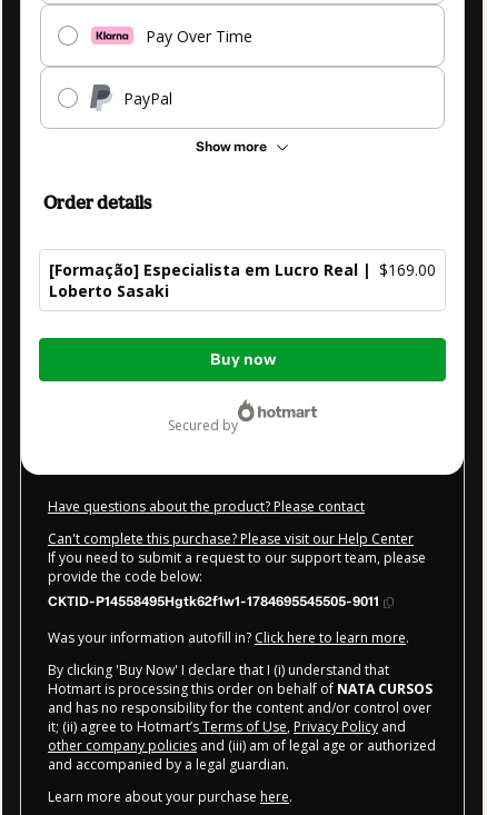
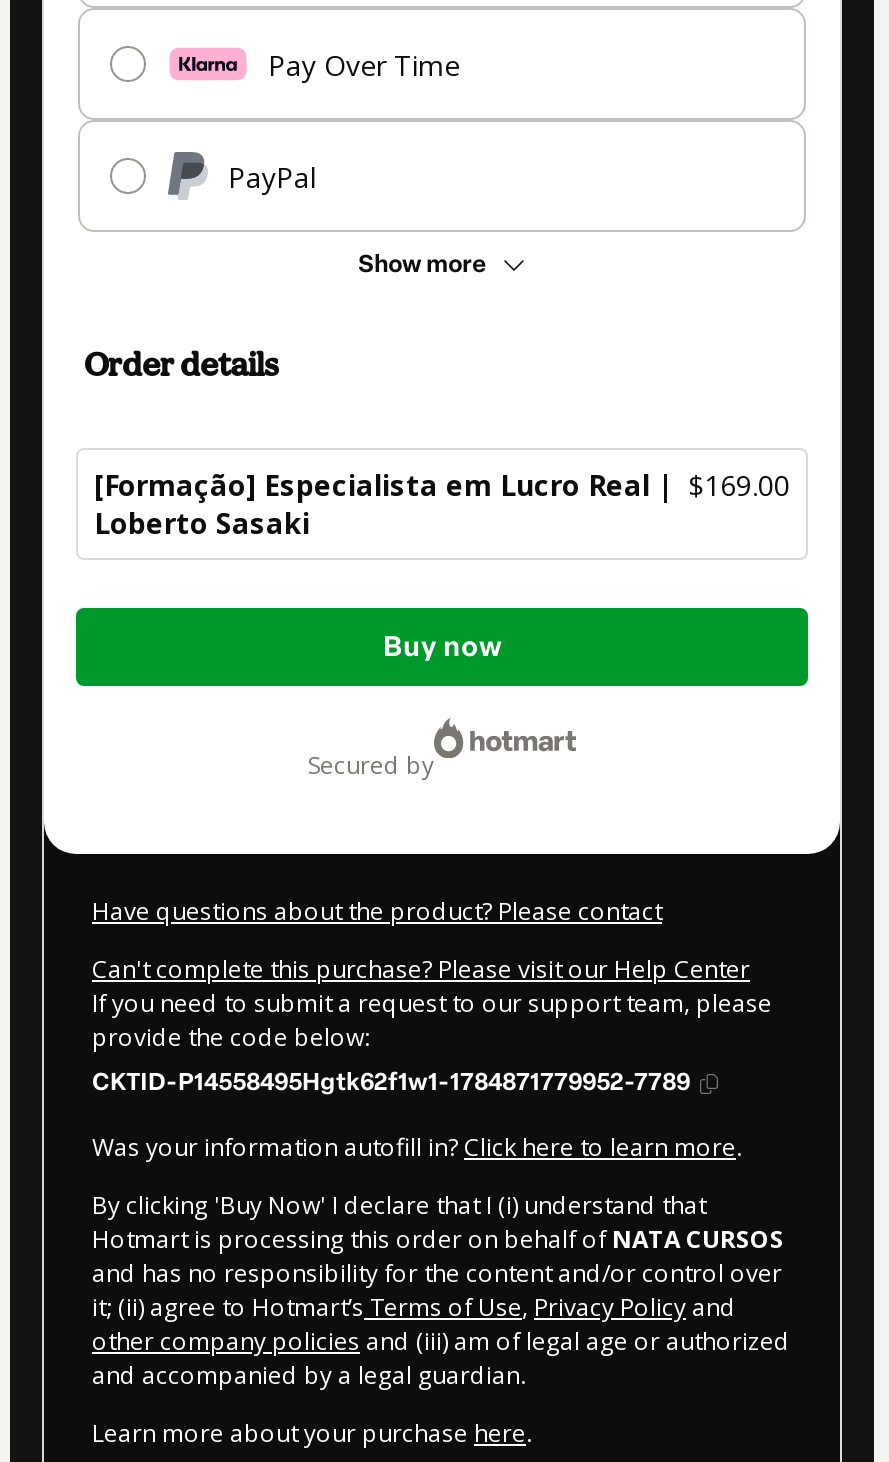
- CKTID-P14558495Hgtk62f1w1-1784695545505-9011
+ CKTID-P14558495Hgtk62f1w1-1784871779952-7789
